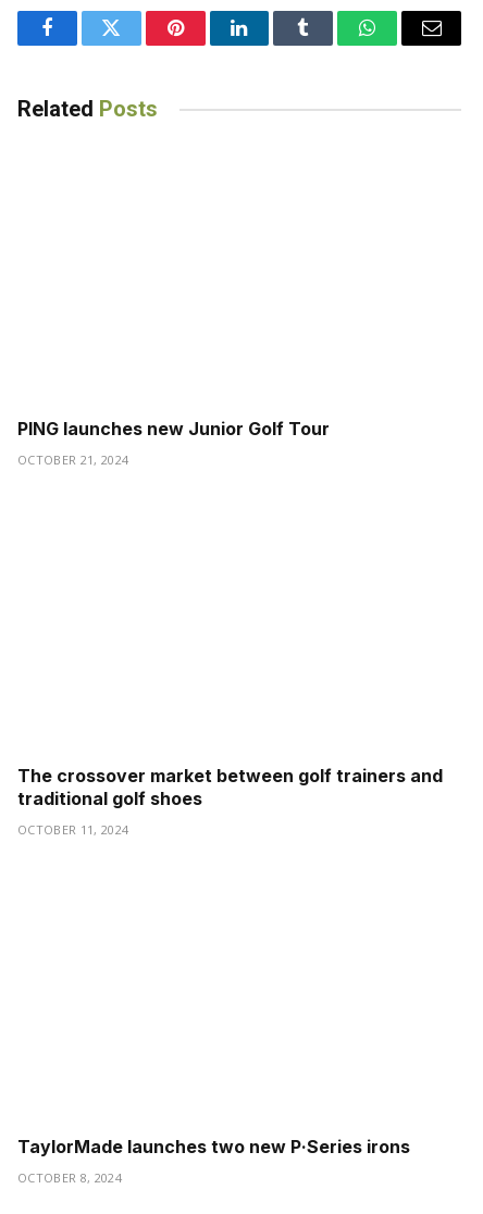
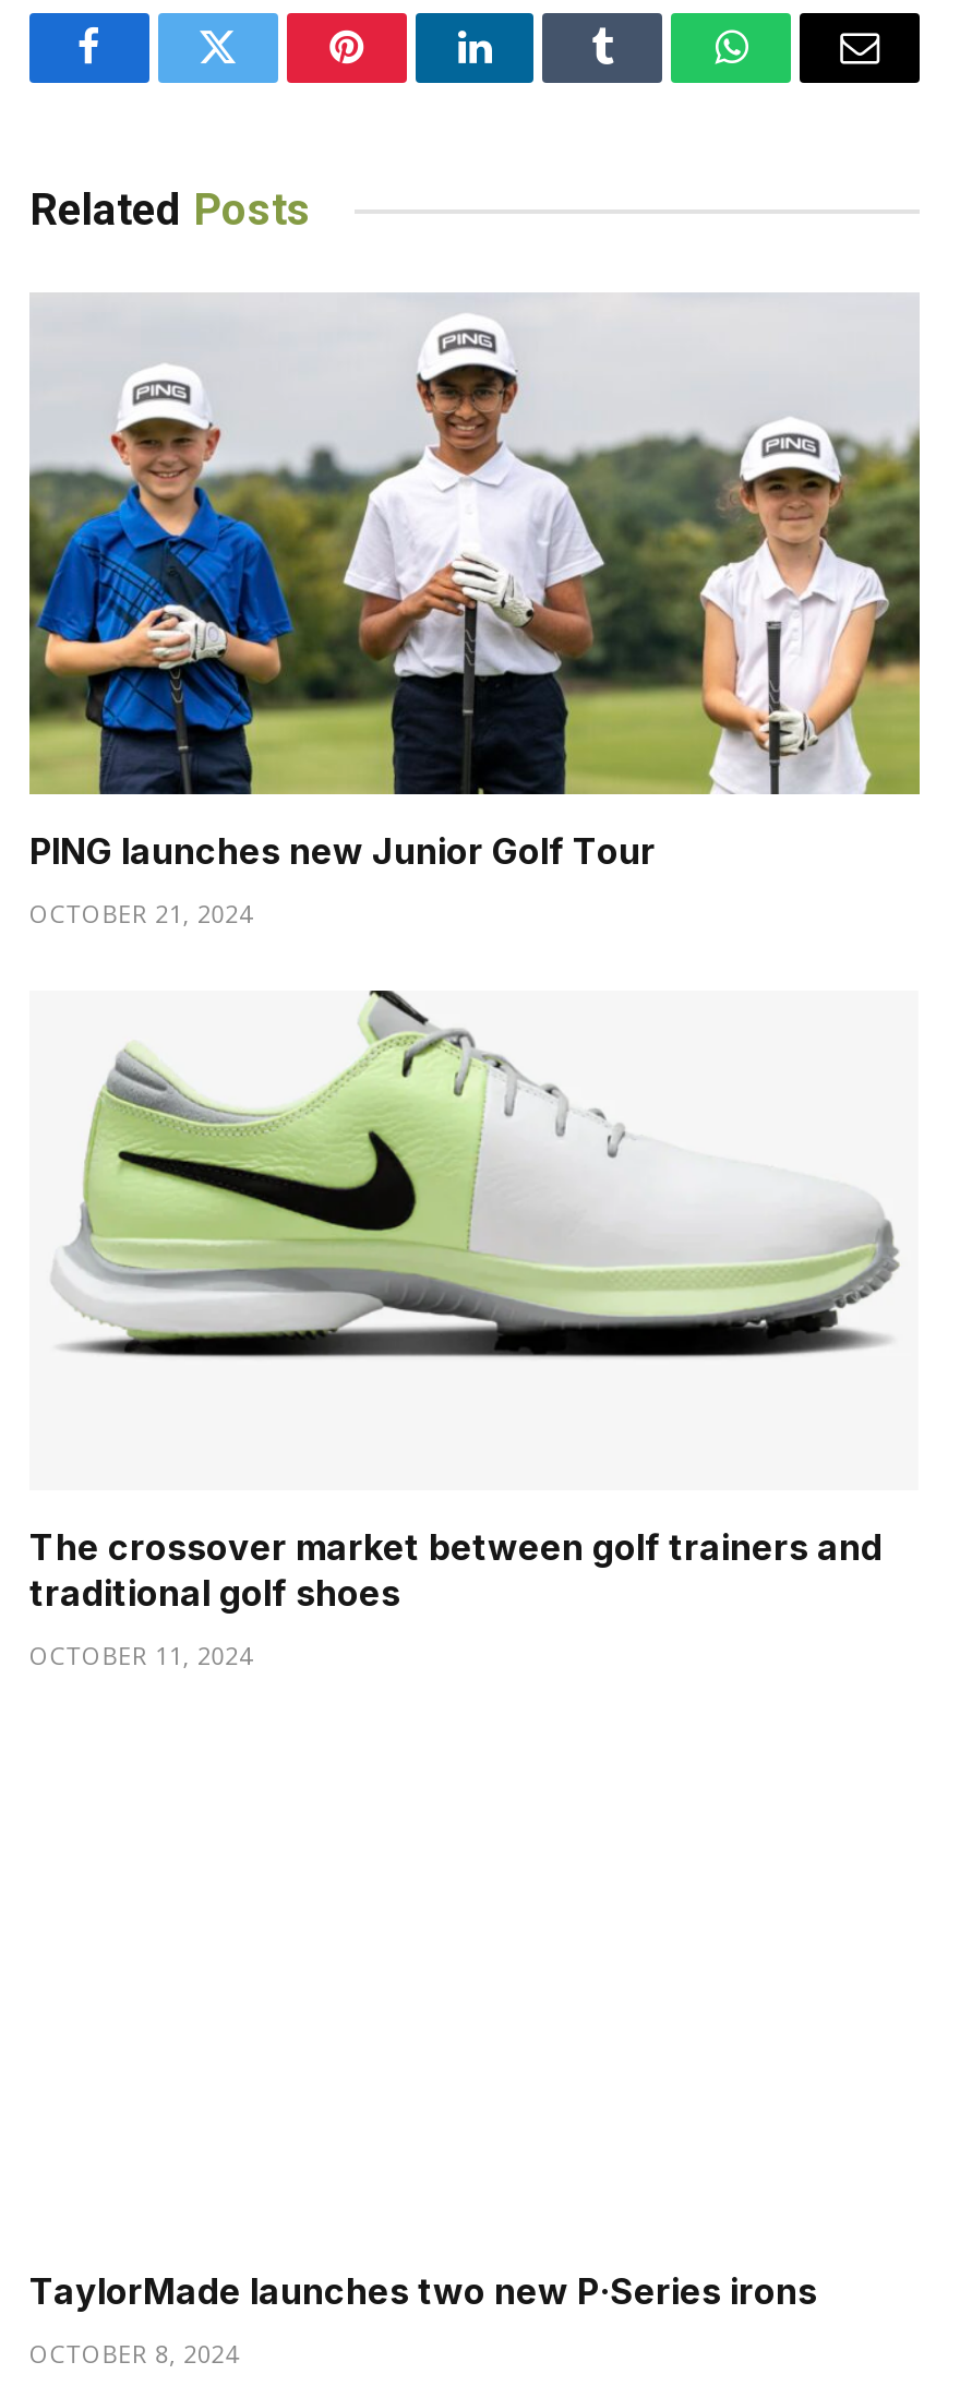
+ [image]

+ [image]
